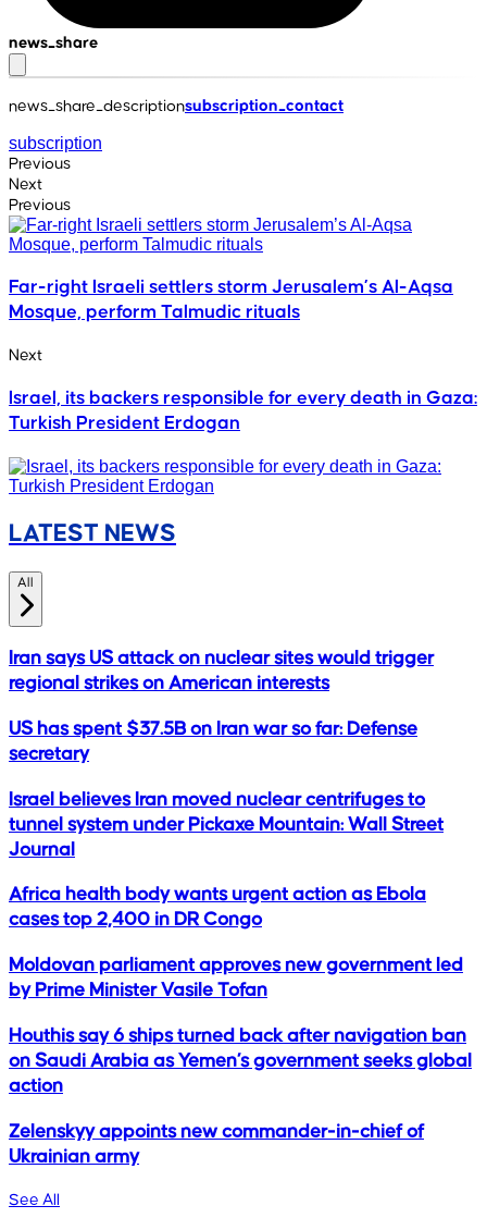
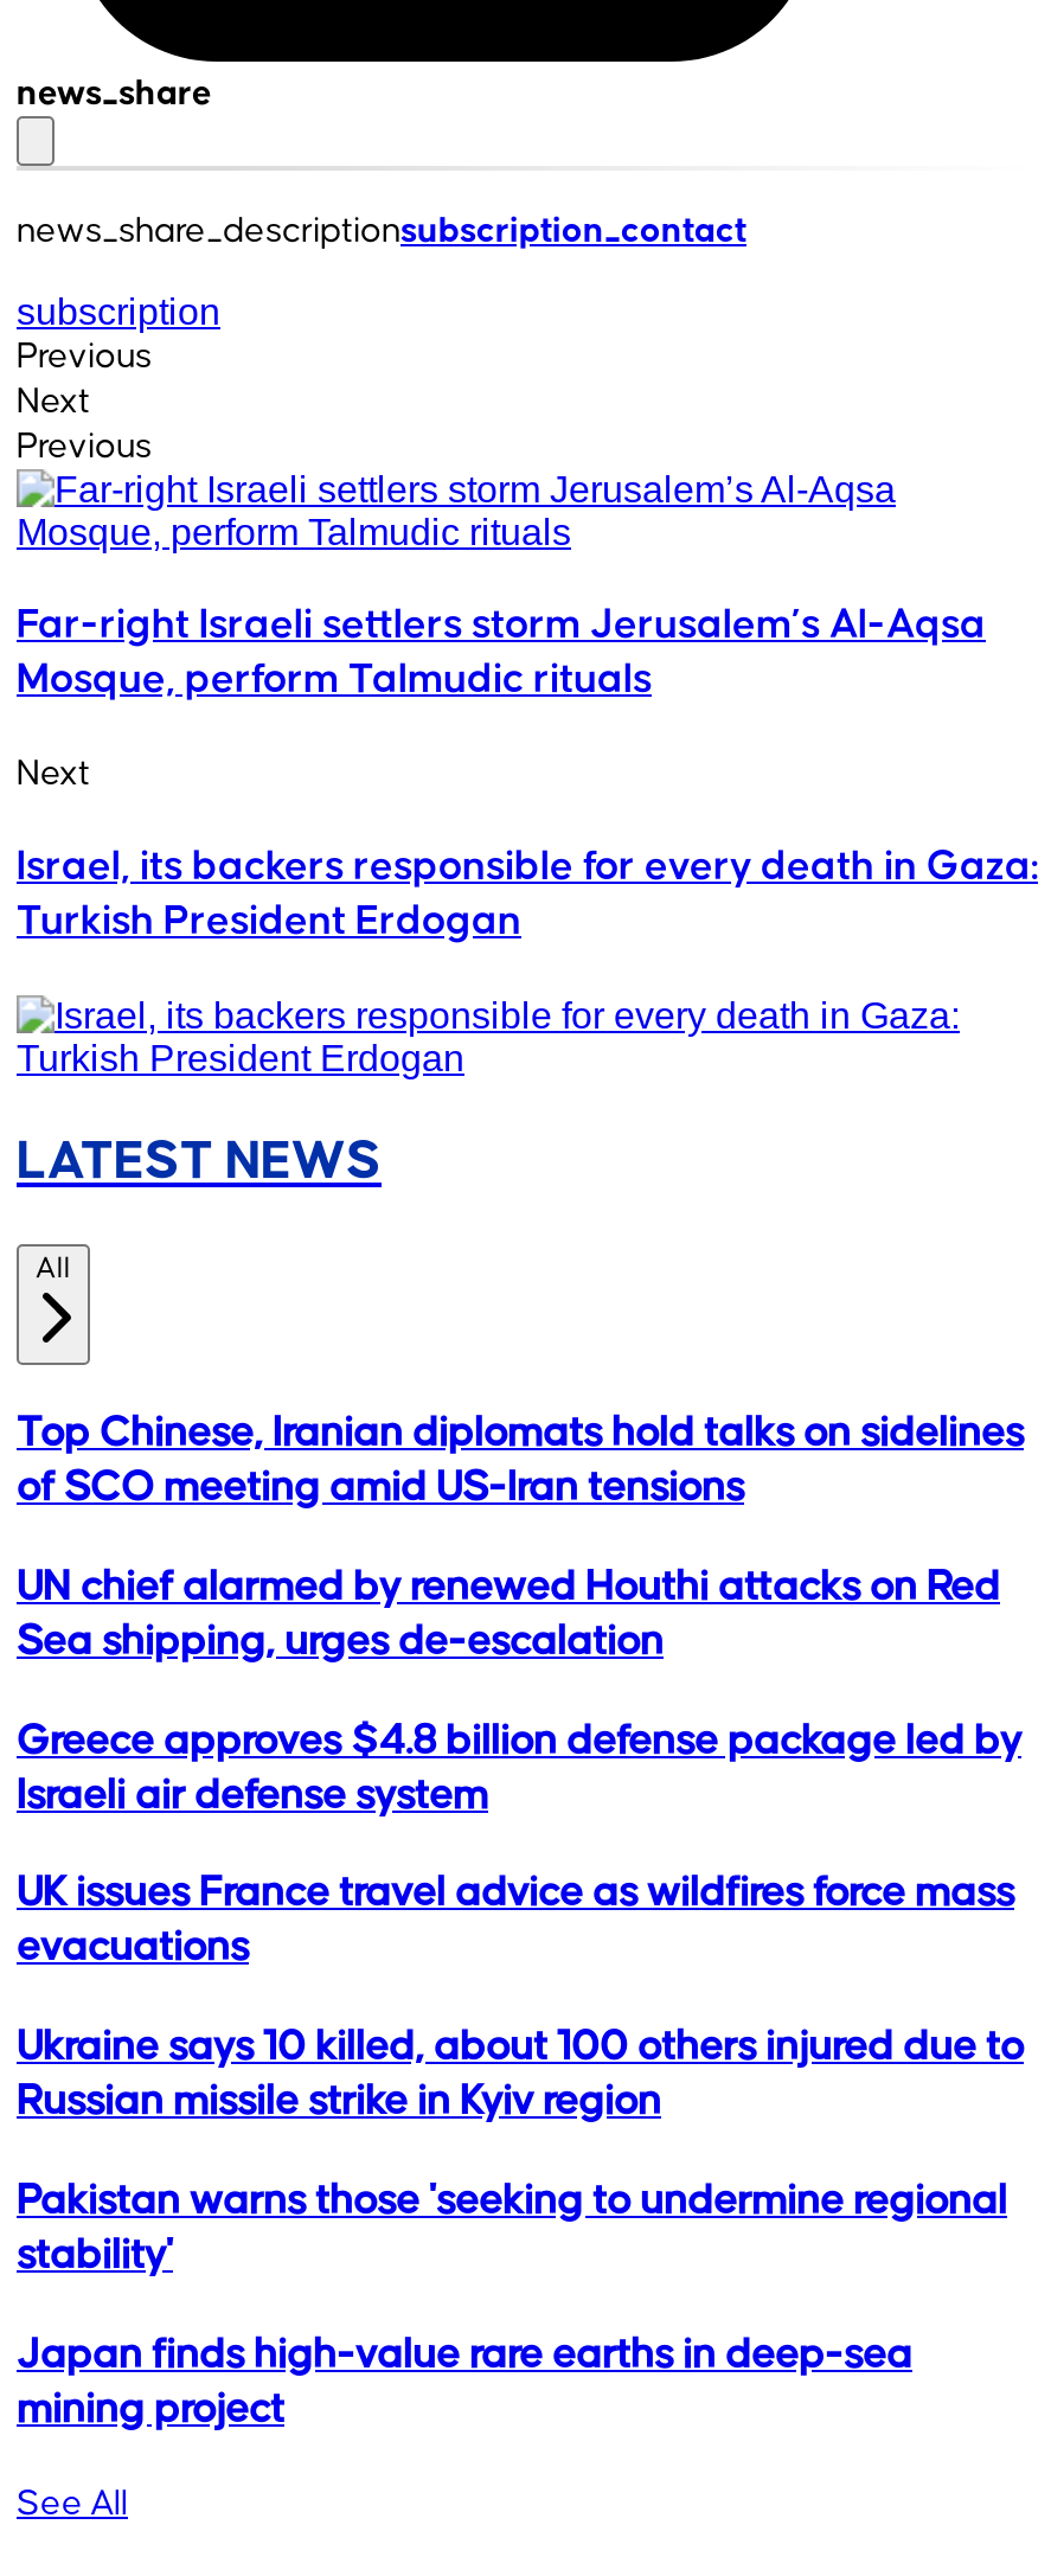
- Iran says US attack on nuclear sites would trigger
- regional strikes on American interests
+ Top Chinese, Iranian diplomats hold talks on sidelines
+ of SCO meeting amid US-Iran tensions

- US has spent $37.5B on Iran war so far: Defense
- secretary
+ UN chief alarmed by renewed Houthi attacks on Red
+ Sea shipping, urges de-escalation

- Israel believes Iran moved nuclear centrifuges to
- tunnel system under Pickaxe Mountain: Wall Street
- Journal
+ Greece approves $4.8 billion defense package led by
+ Israeli air defense system

- Africa health body wants urgent action as Ebola
- cases top 2,400 in DR Congo
+ UK issues France travel advice as wildfires force mass
+ evacuations

- Moldovan parliament approves new government led
- by Prime Minister Vasile Tofan
+ Ukraine says 10 killed, about 100 others injured due to
+ Russian missile strike in Kyiv region

- Houthis say 6 ships turned back after navigation ban
- on Saudi Arabia as Yemen’s government seeks global
- action
+ Pakistan warns those 'seeking to undermine regional
+ stability'

- Zelenskyy appoints new commander-in-chief of
- Ukrainian army
+ Japan finds high-value rare earths in deep-sea
+ mining project
